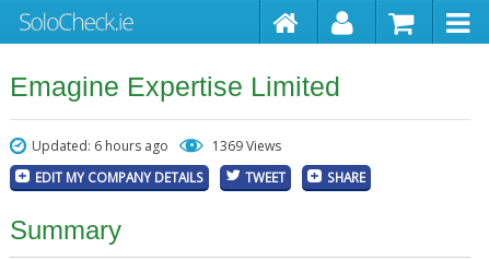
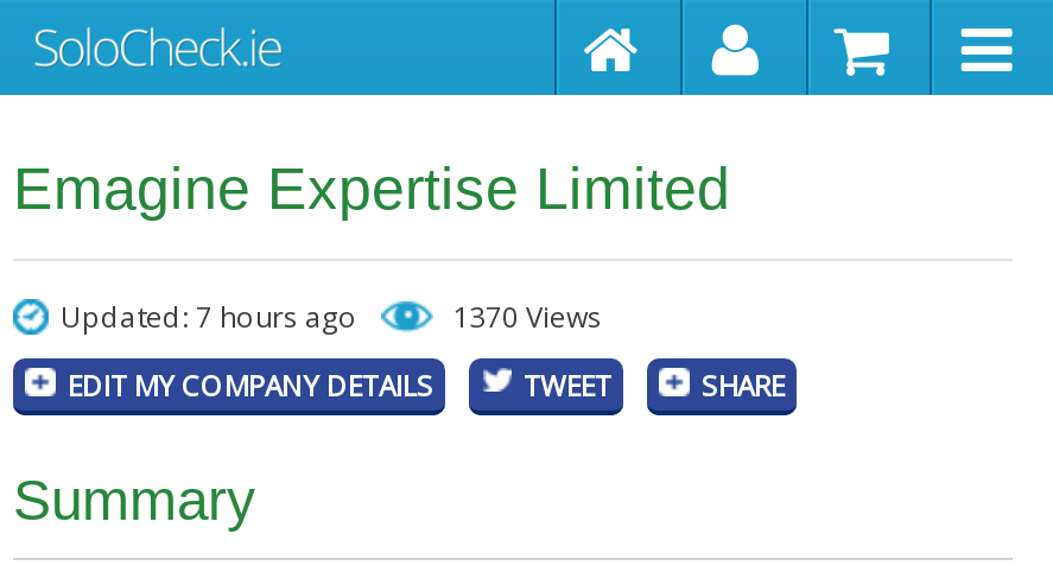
- Updated: 6 hours ago
+ Updated: 7 hours ago

- 1369 Views
+ 1370 Views
